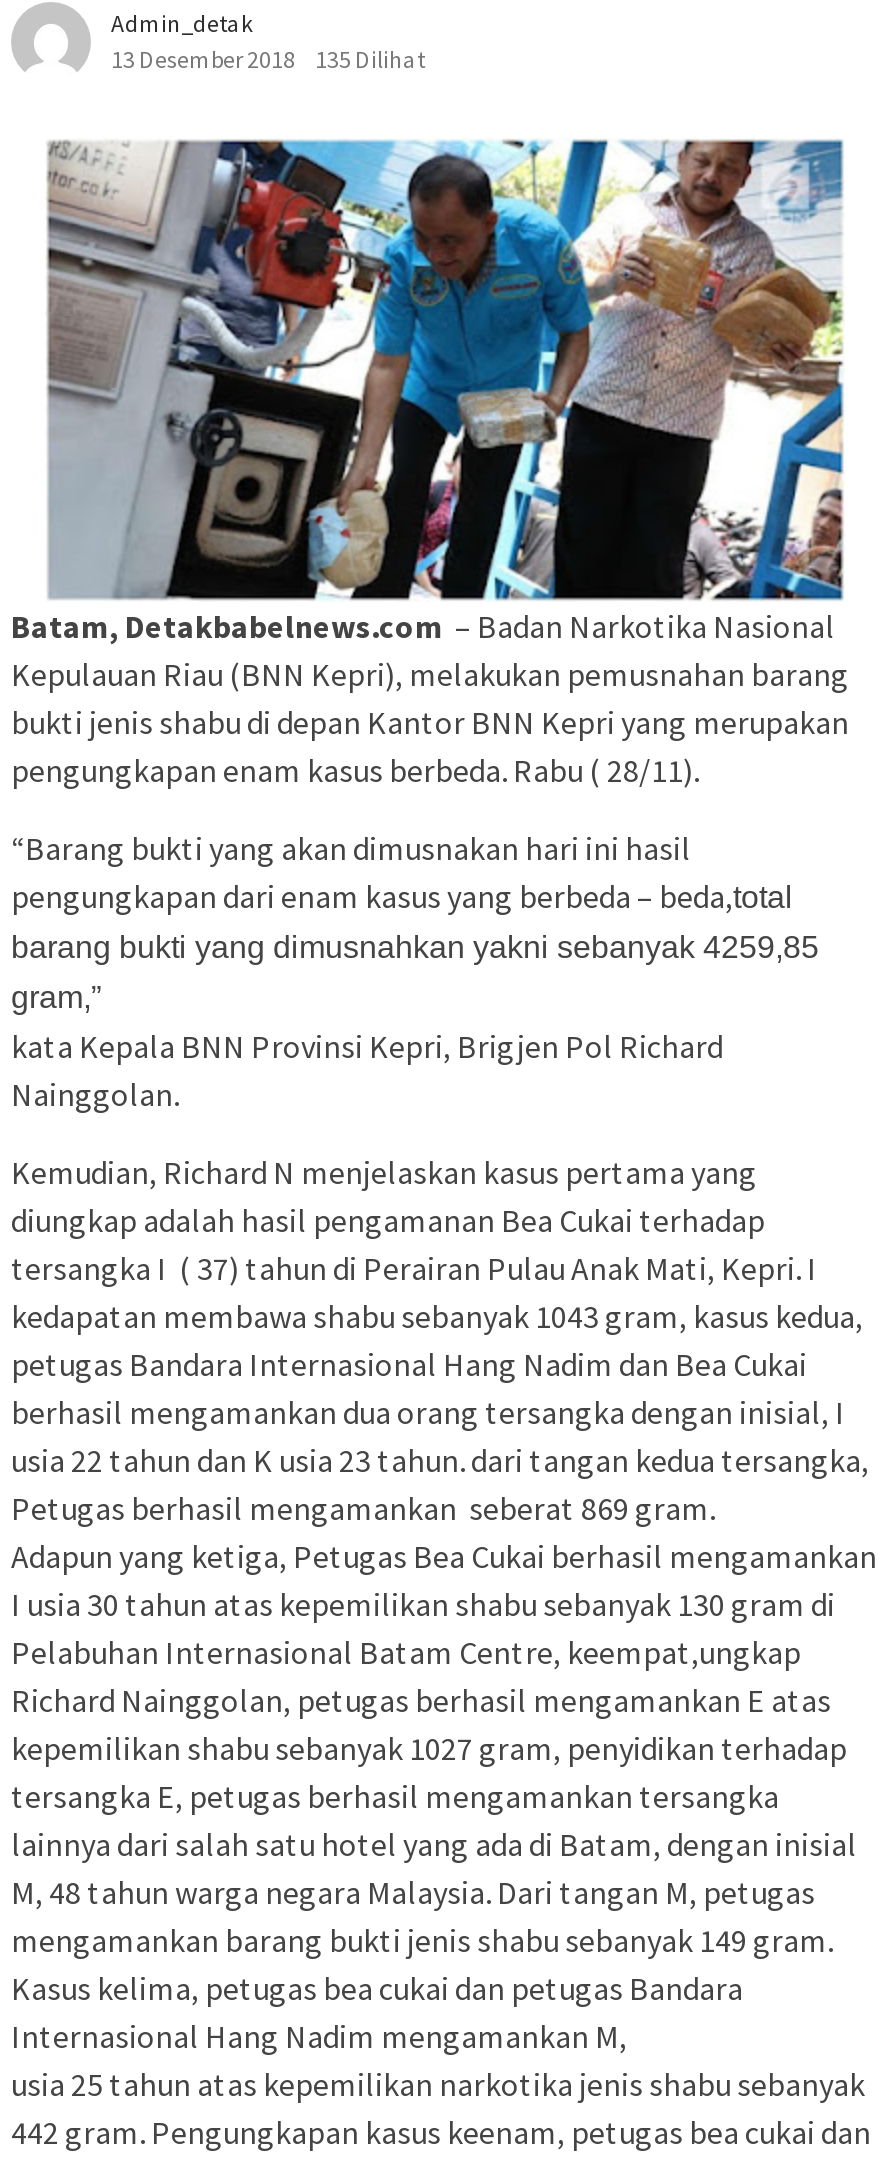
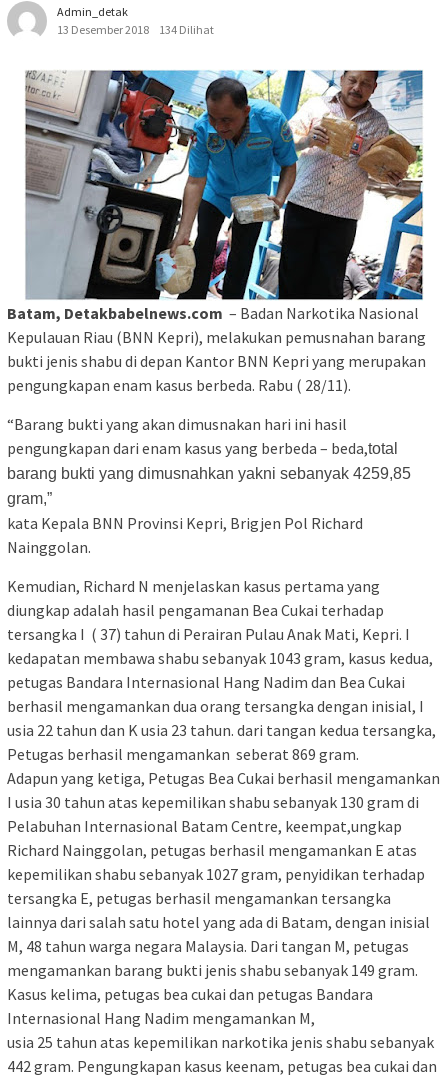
- 13 Desember 2018 135 Dilihat
+ 13 Desember 2018 134 Dilihat
